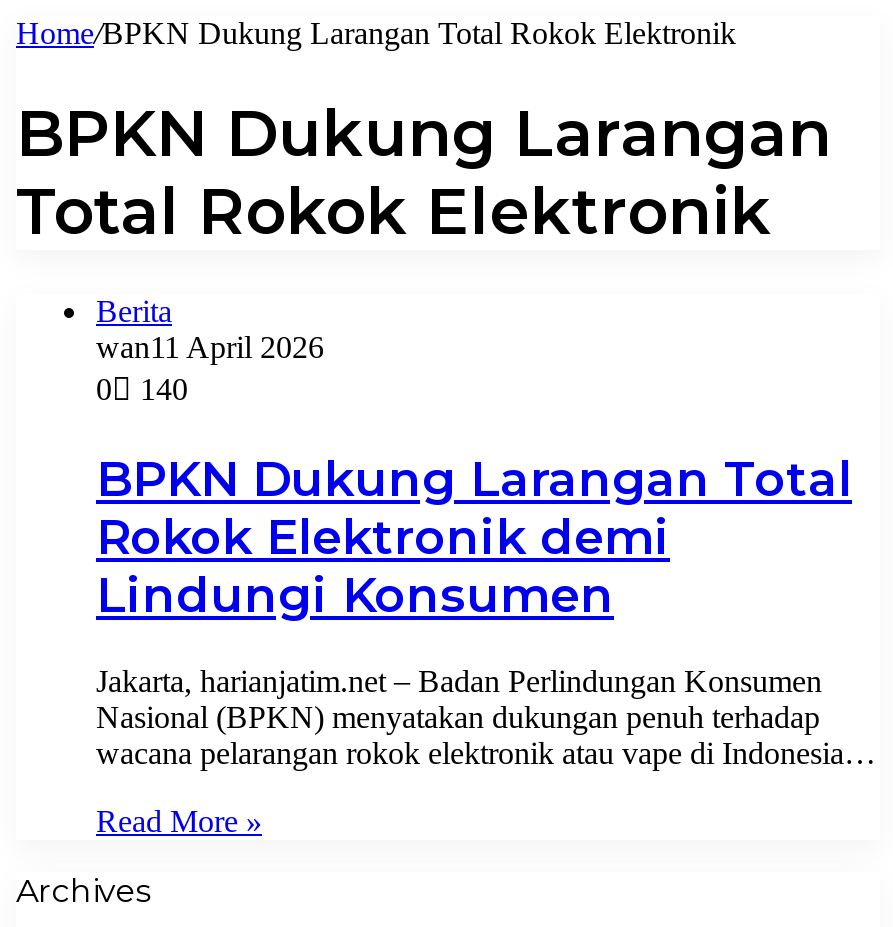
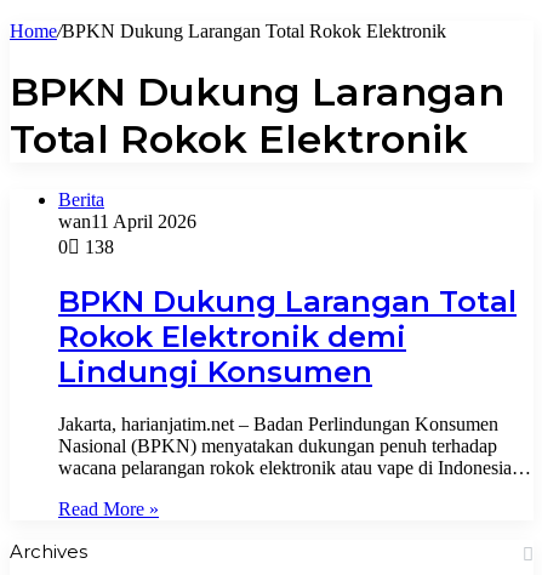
- 0 140
+ 0 138
